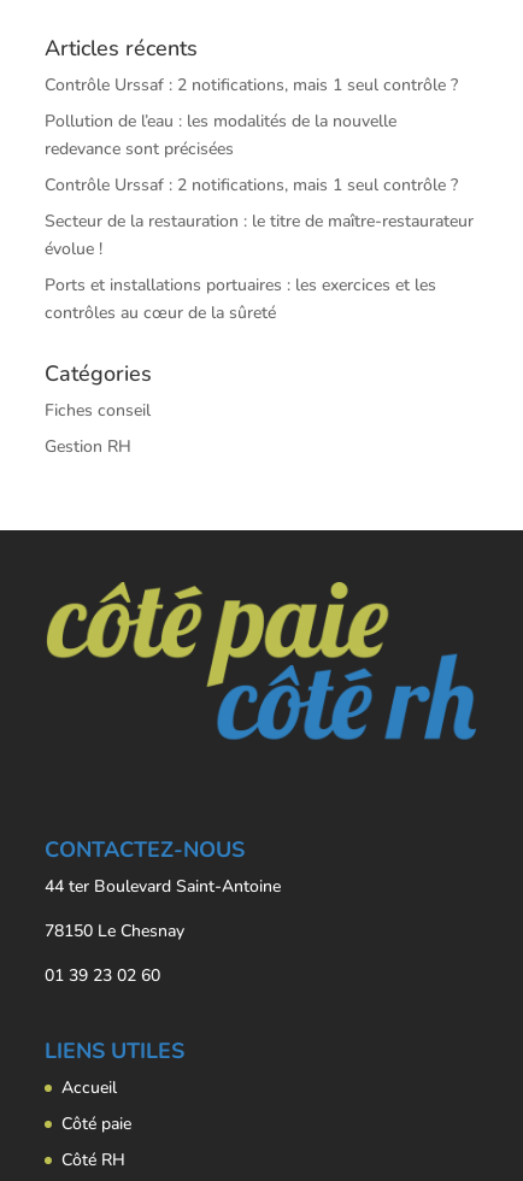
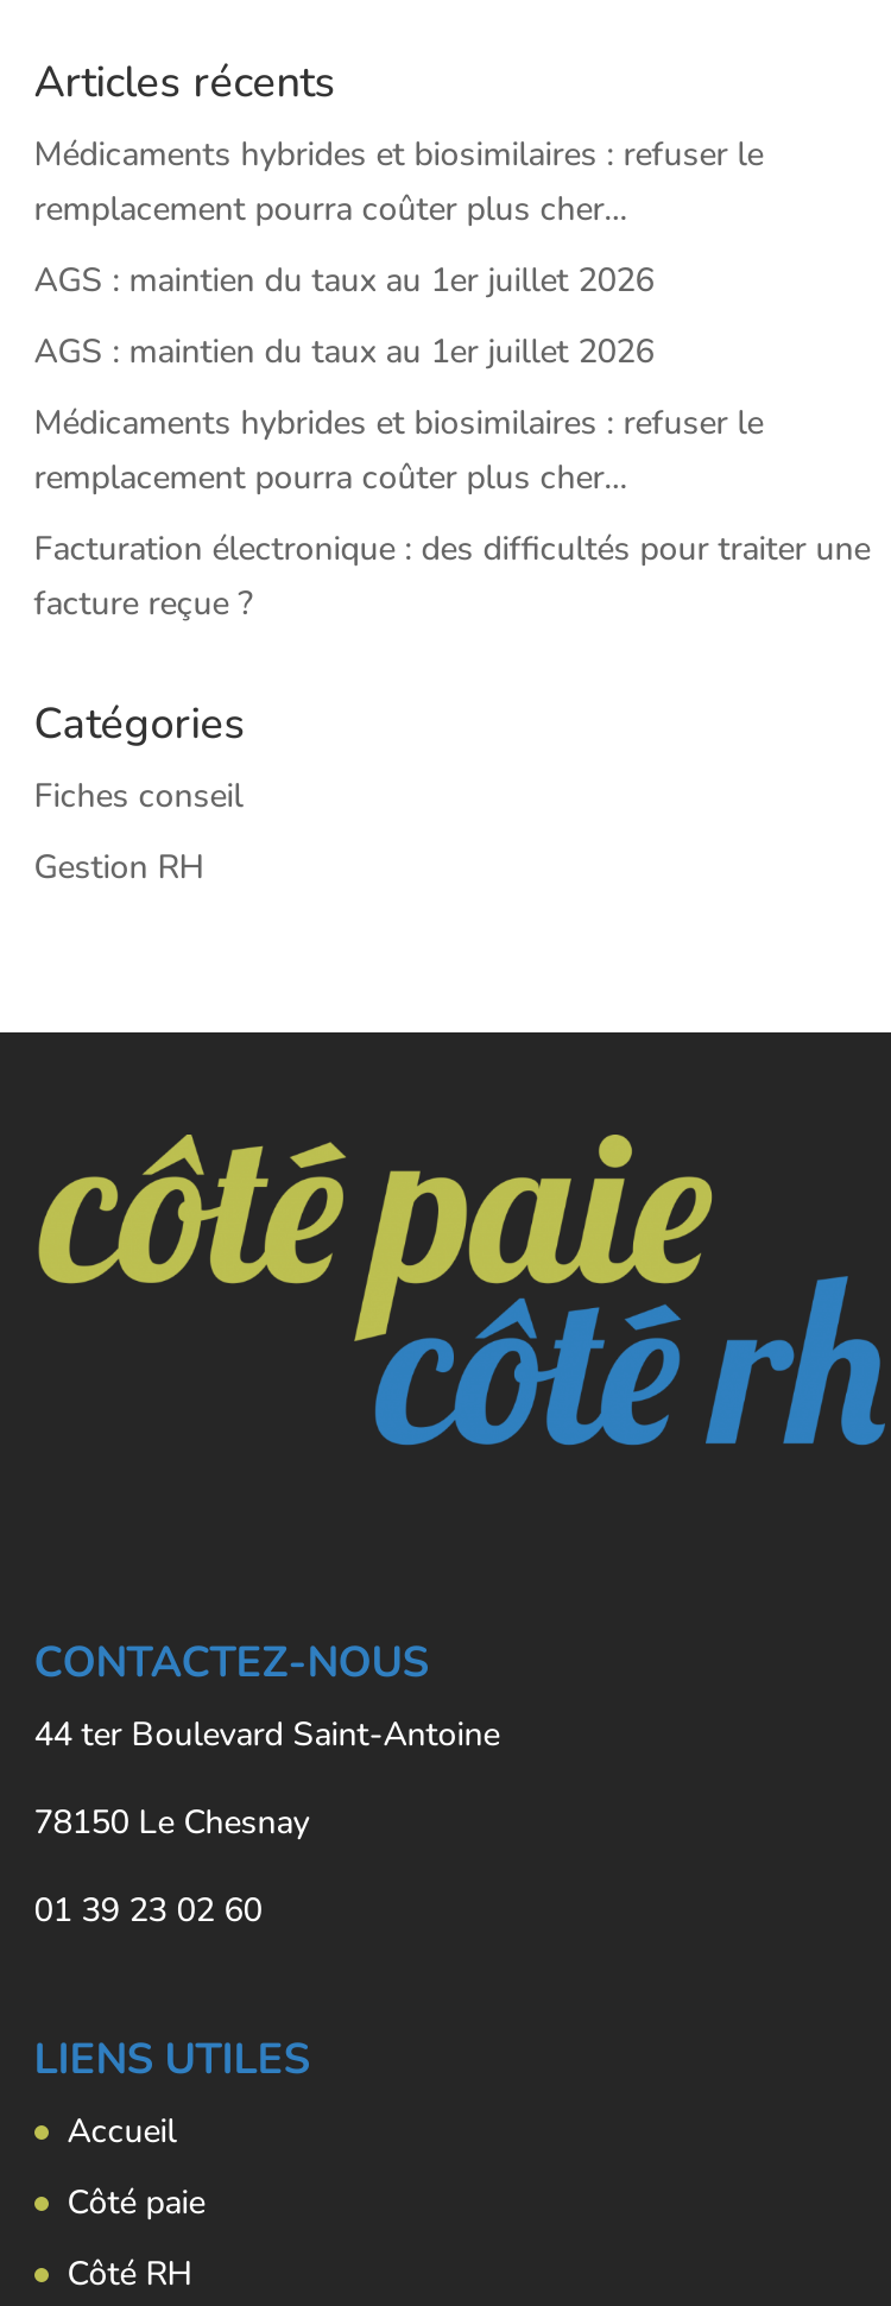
- Contrôle Urssaf : 2 notifications, mais 1 seul contrôle ?
+ Médicaments hybrides et biosimilaires : refuser le
+ remplacement pourra coûter plus cher…

- Pollution de l’eau : les modalités de la nouvelle
- redevance sont précisées
+ AGS : maintien du taux au 1er juillet 2026

- Contrôle Urssaf : 2 notifications, mais 1 seul contrôle ?
+ AGS : maintien du taux au 1er juillet 2026

- Secteur de la restauration : le titre de maître-restaurateur
- évolue !
+ Médicaments hybrides et biosimilaires : refuser le
+ remplacement pourra coûter plus cher…

- Ports et installations portuaires : les exercices et les
- contrôles au cœur de la sûreté
+ Facturation électronique : des difficultés pour traiter une
+ facture reçue ?
